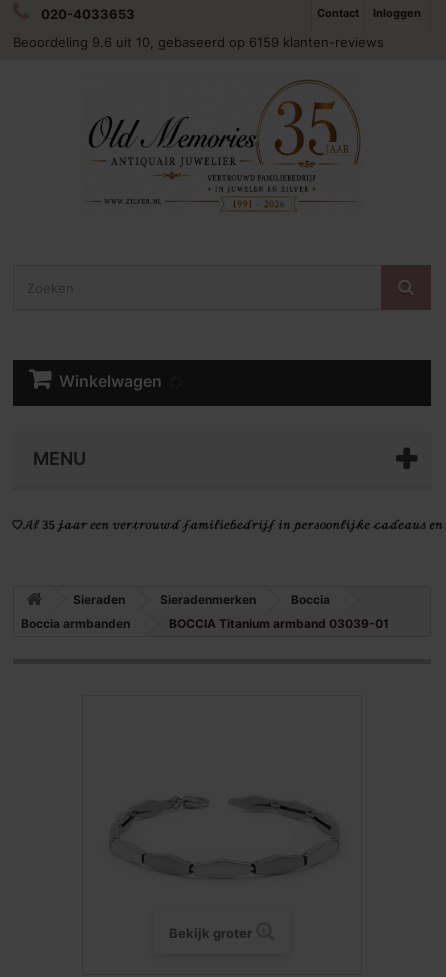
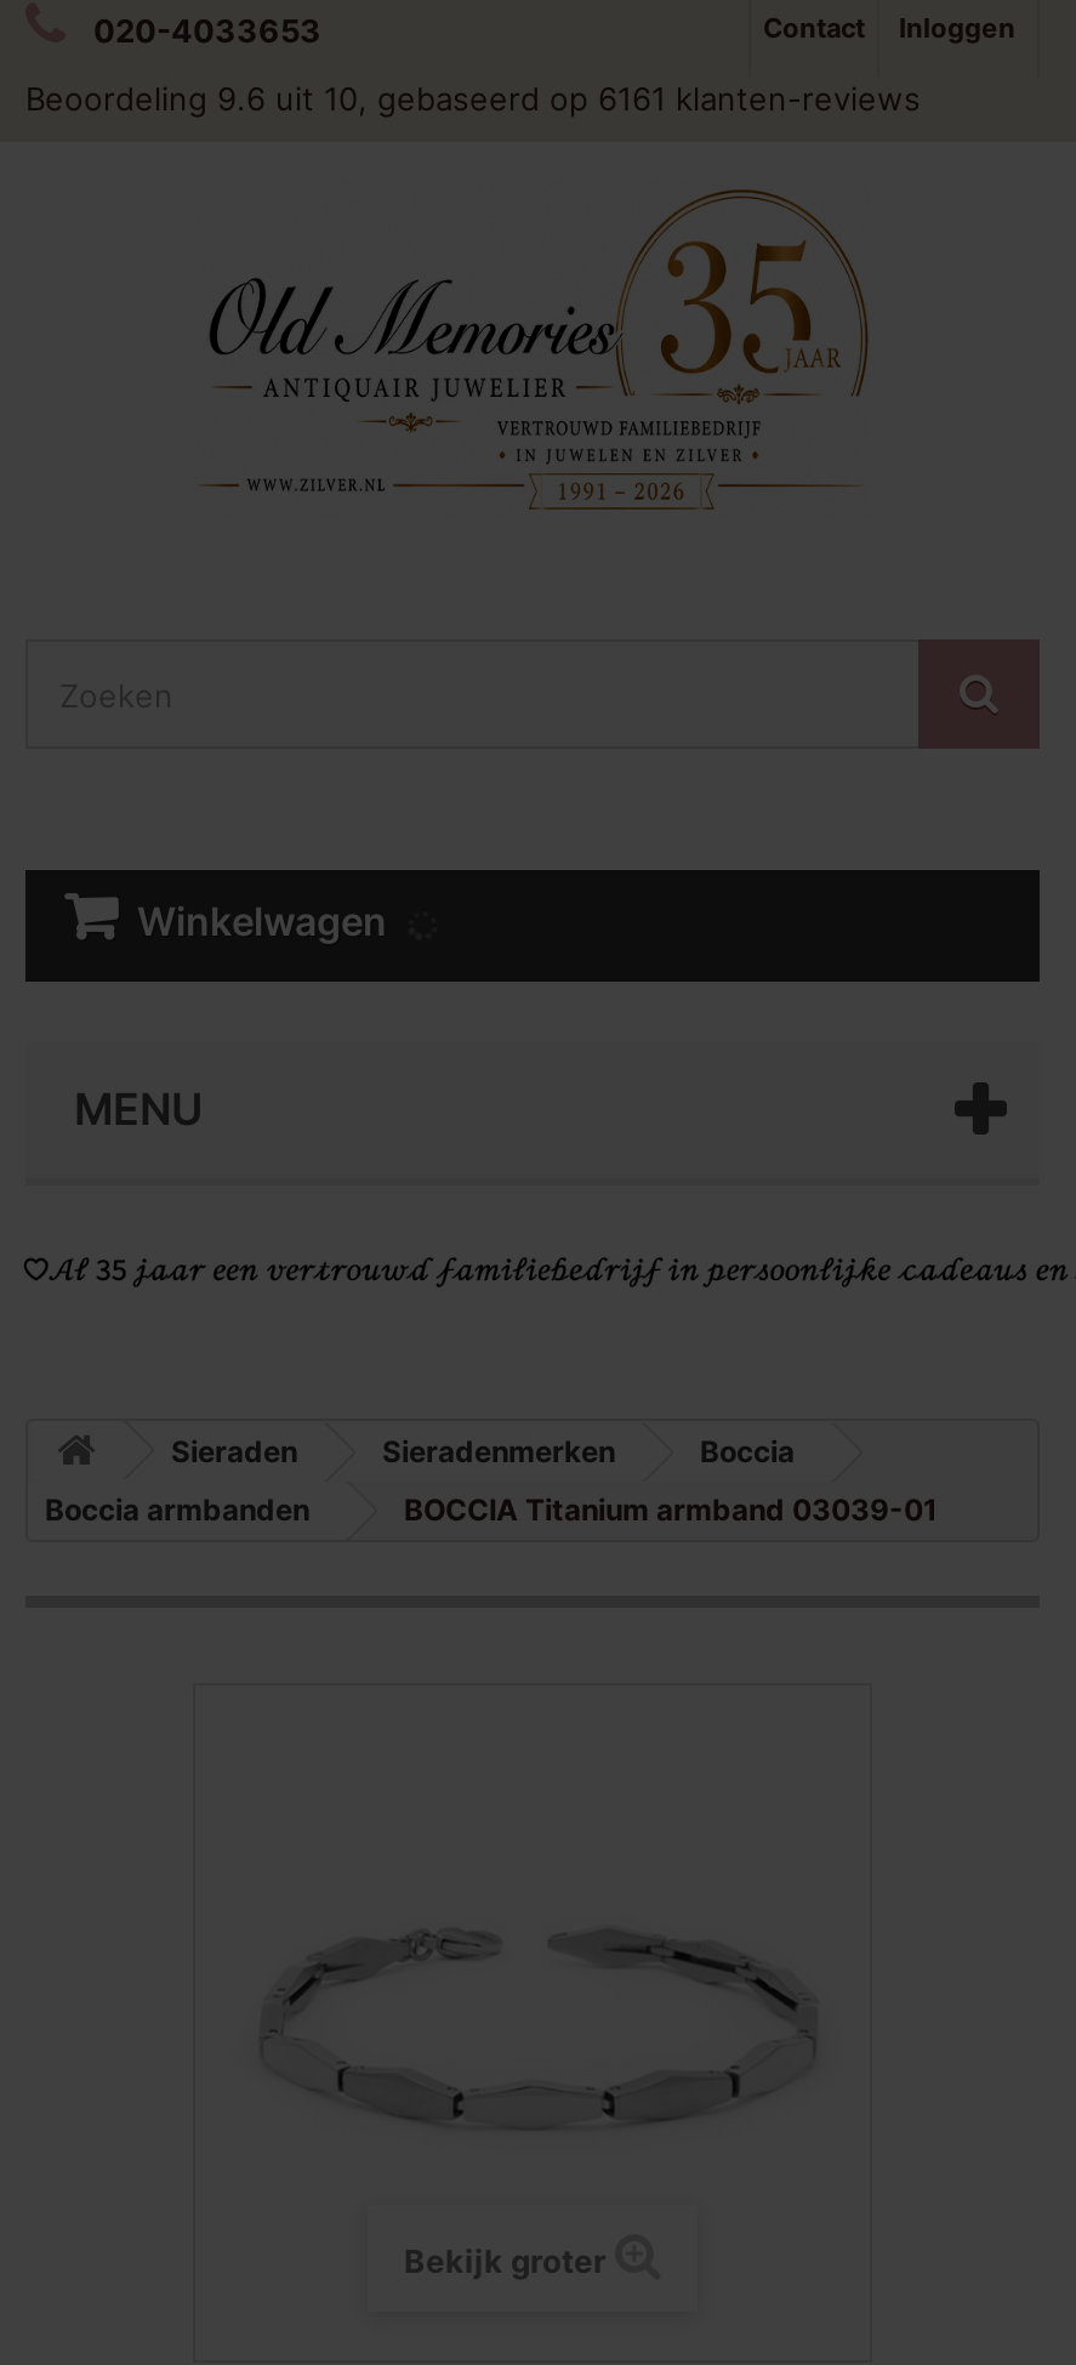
- Beoordeling 9.6 uit 10, gebaseerd op 6159 klanten-reviews
+ Beoordeling 9.6 uit 10, gebaseerd op 6161 klanten-reviews
